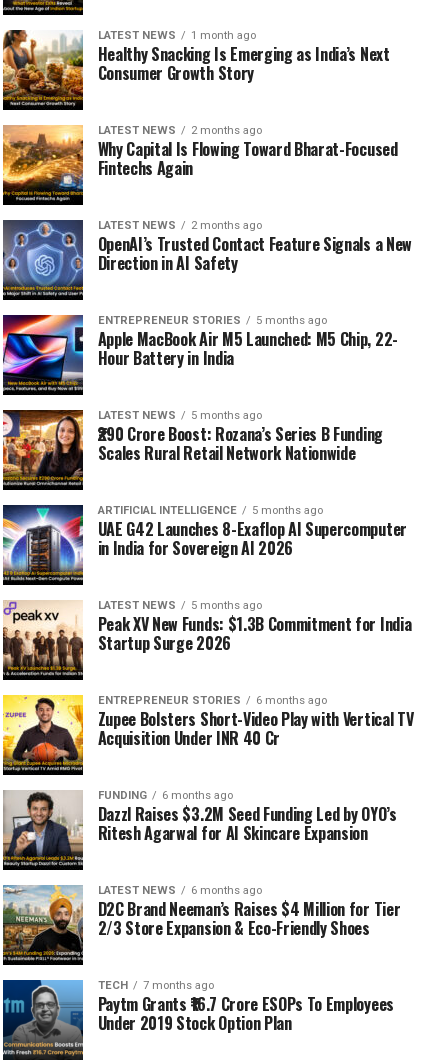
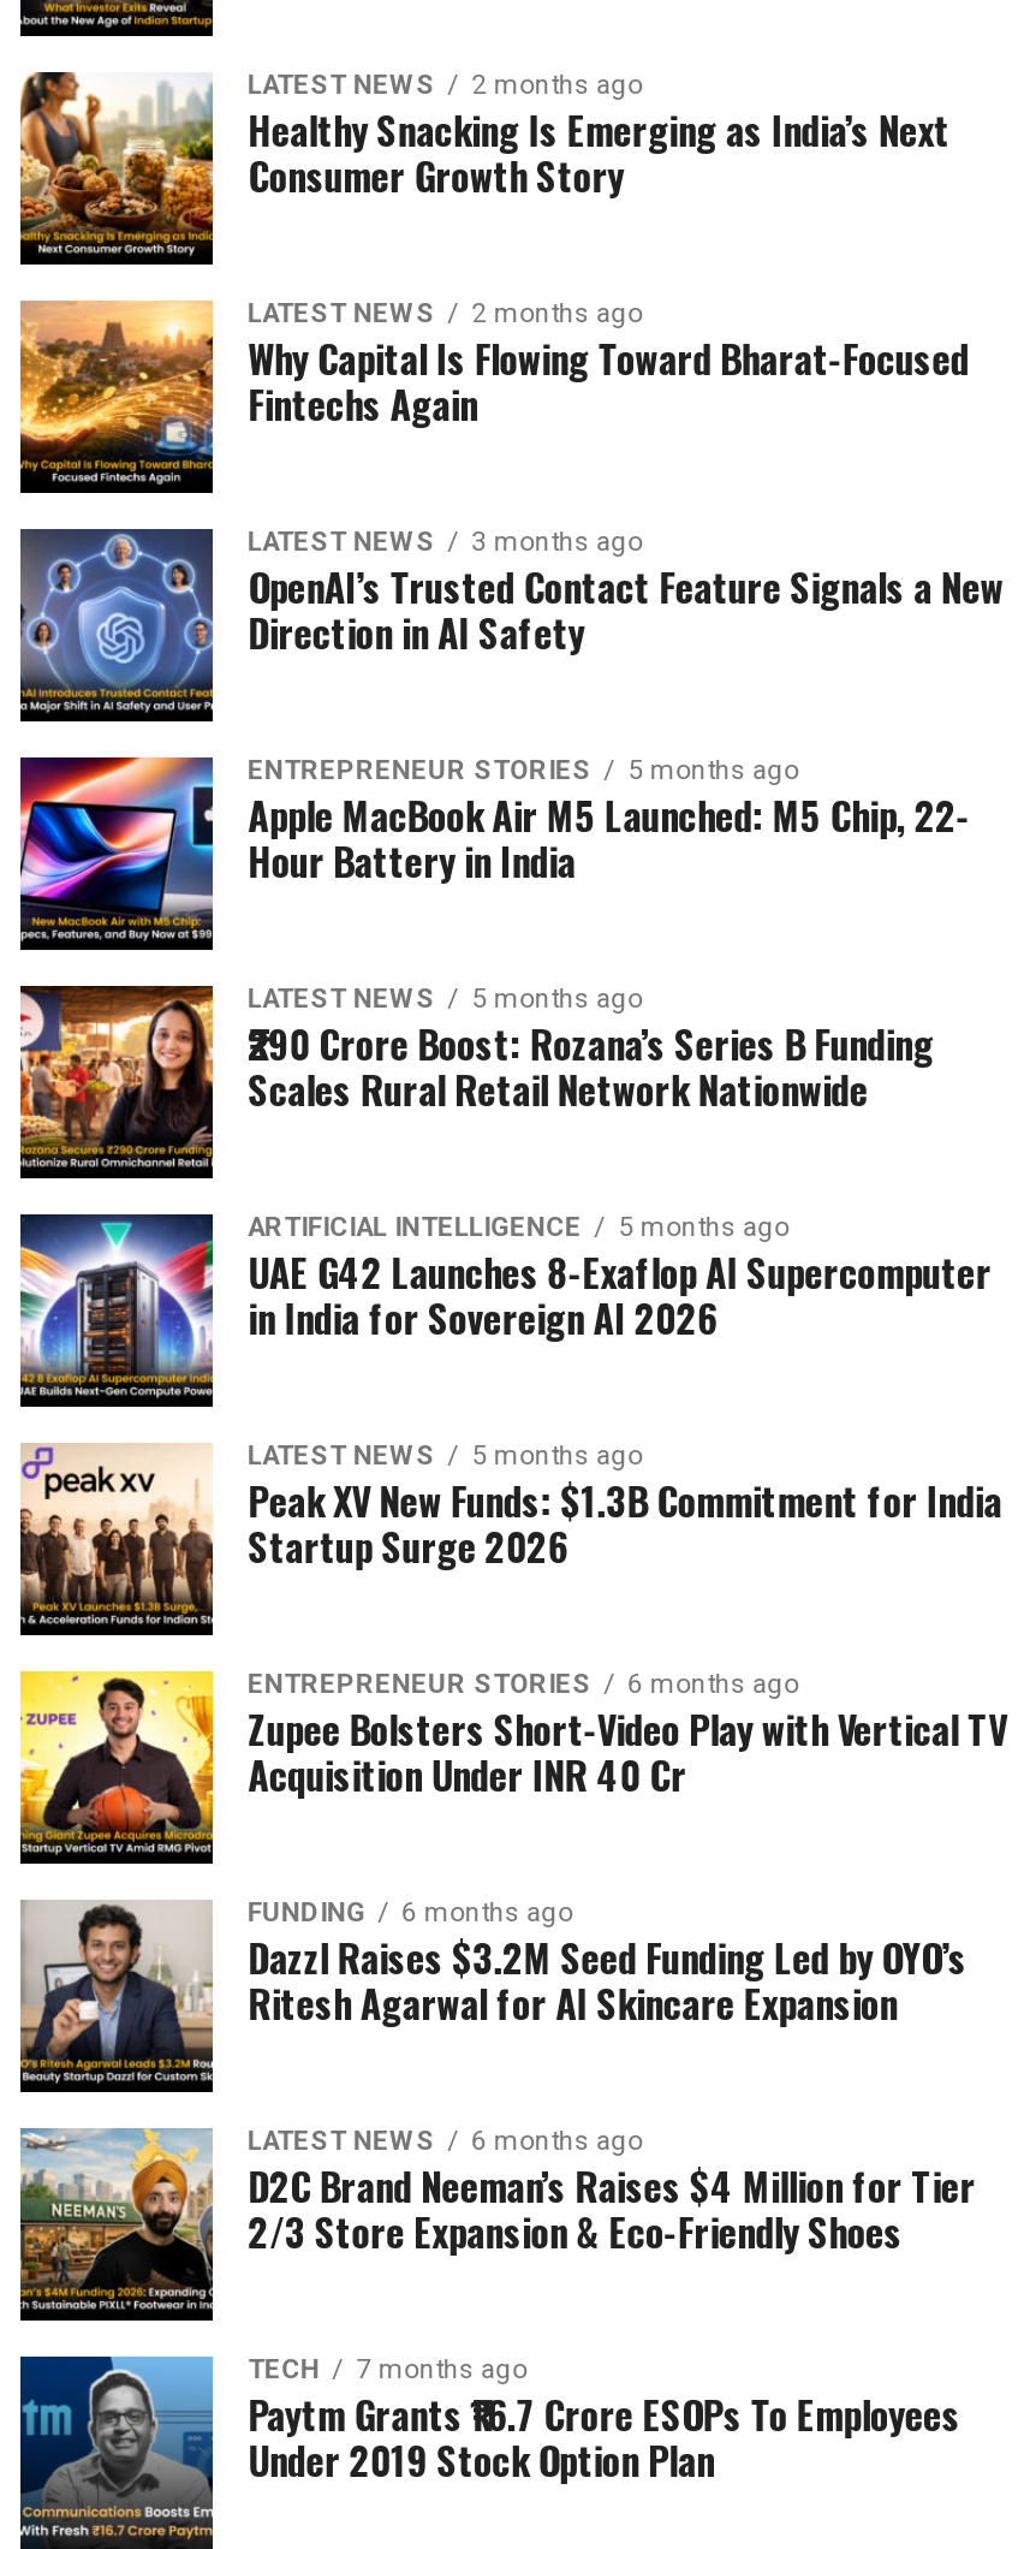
- LATEST NEWS 1 month ago
+ LATEST NEWS 2 months ago

- LATEST NEWS 2 months ago
+ LATEST NEWS 3 months ago
